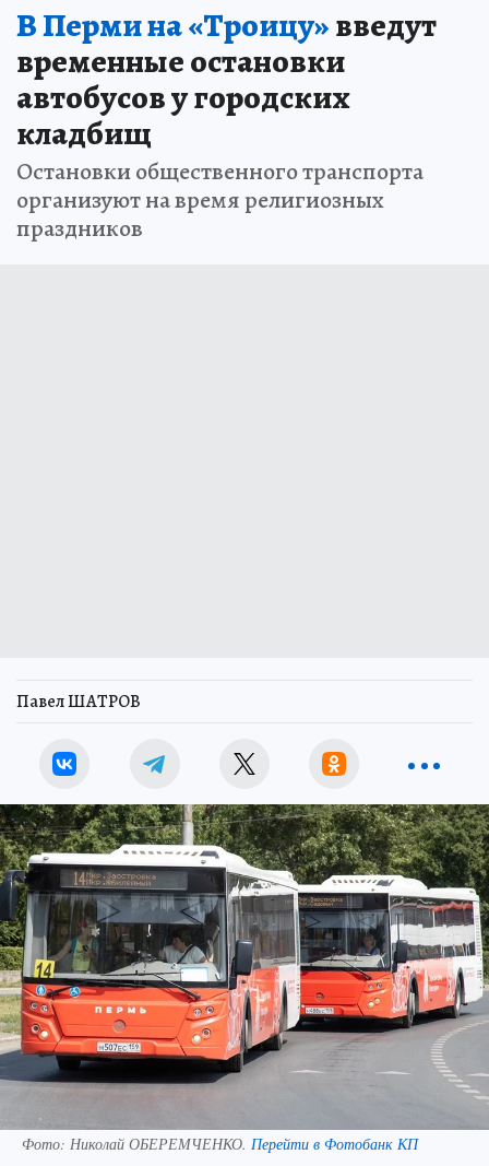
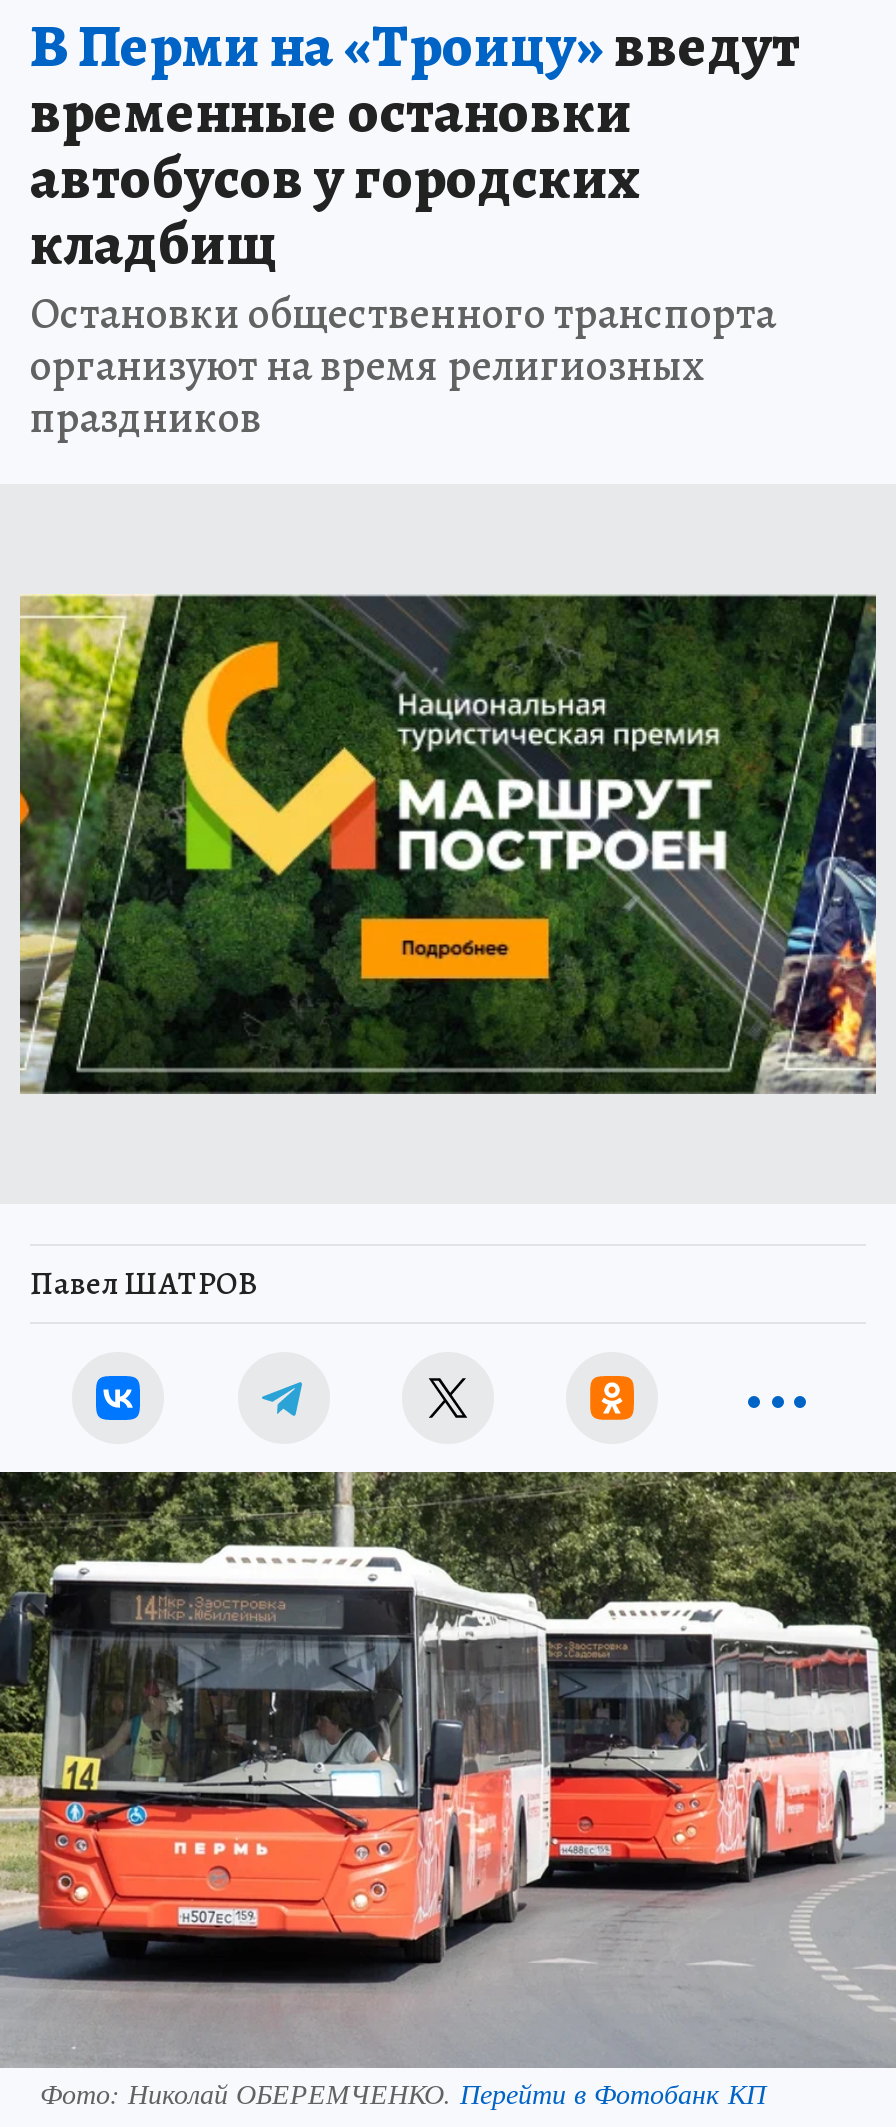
+ [image]
